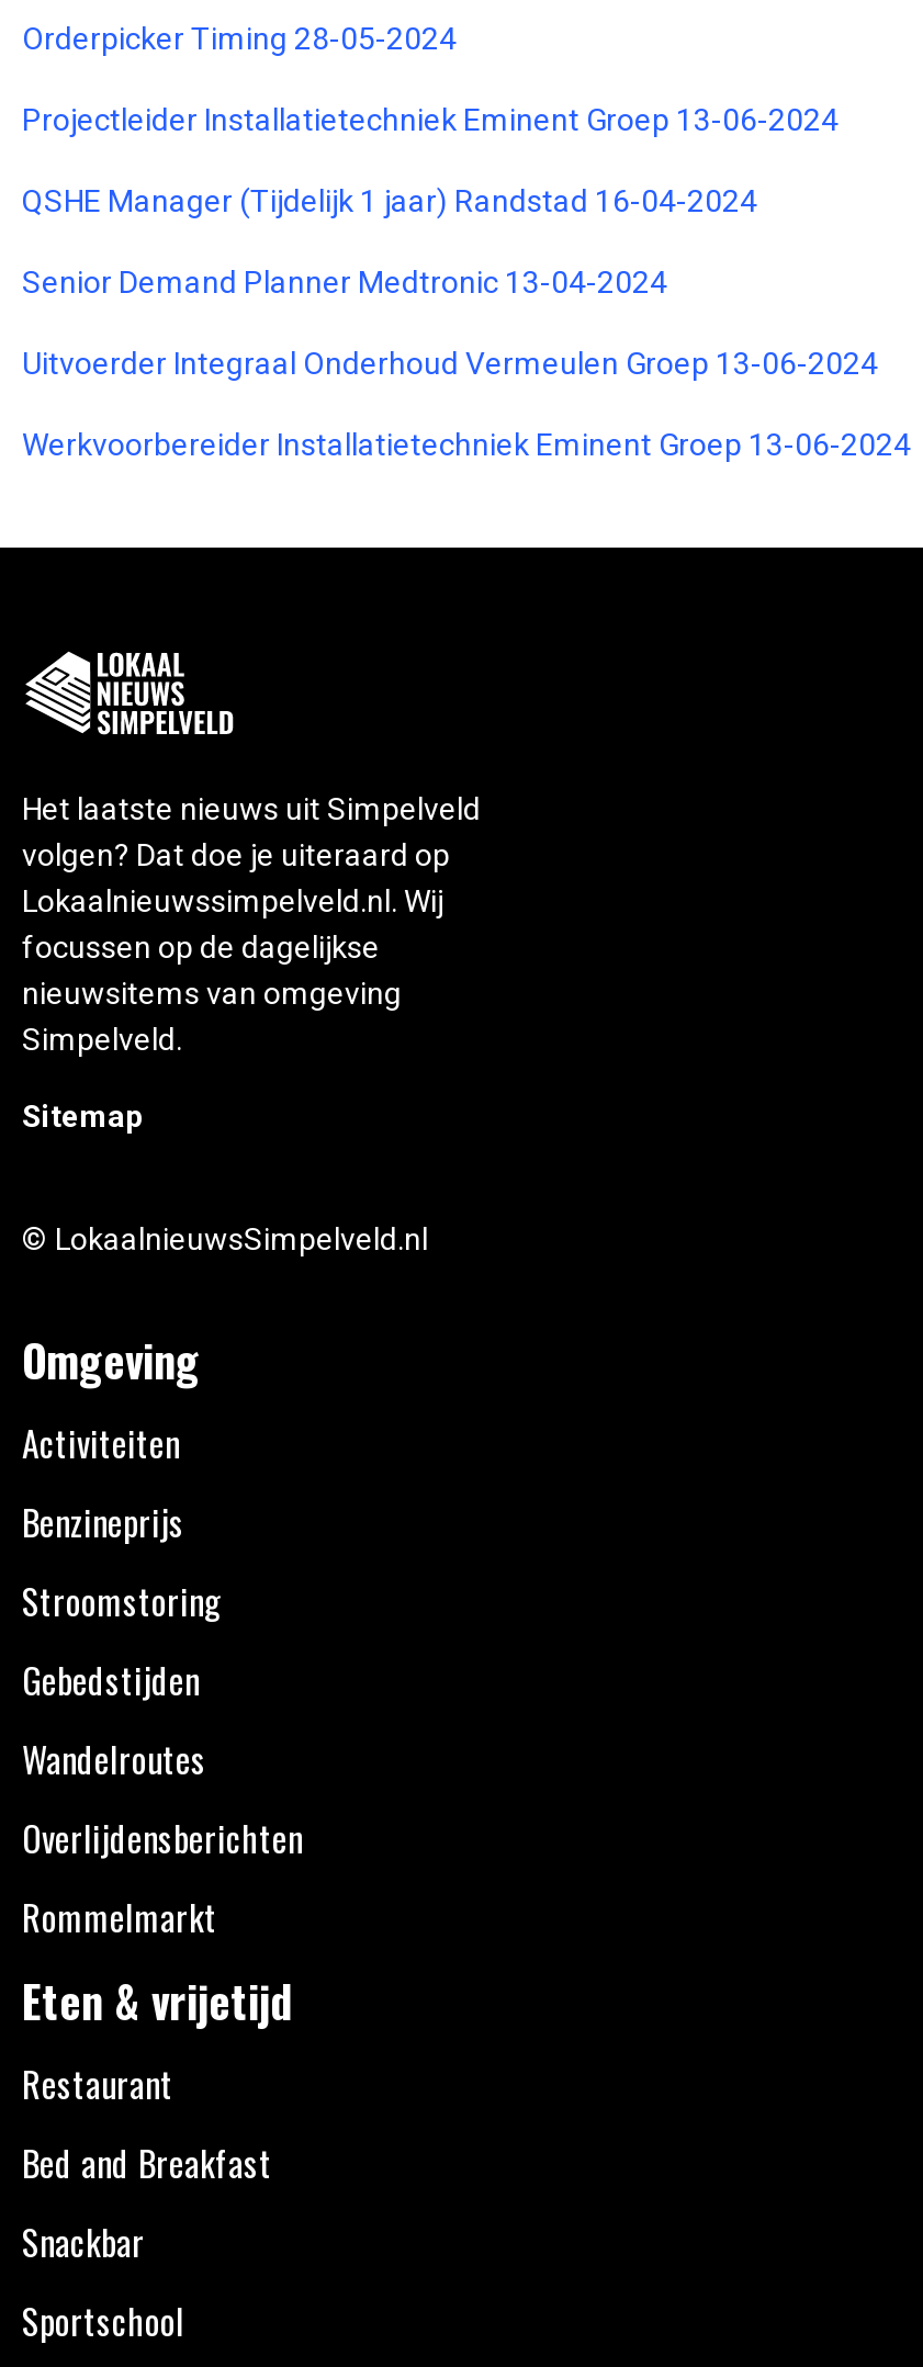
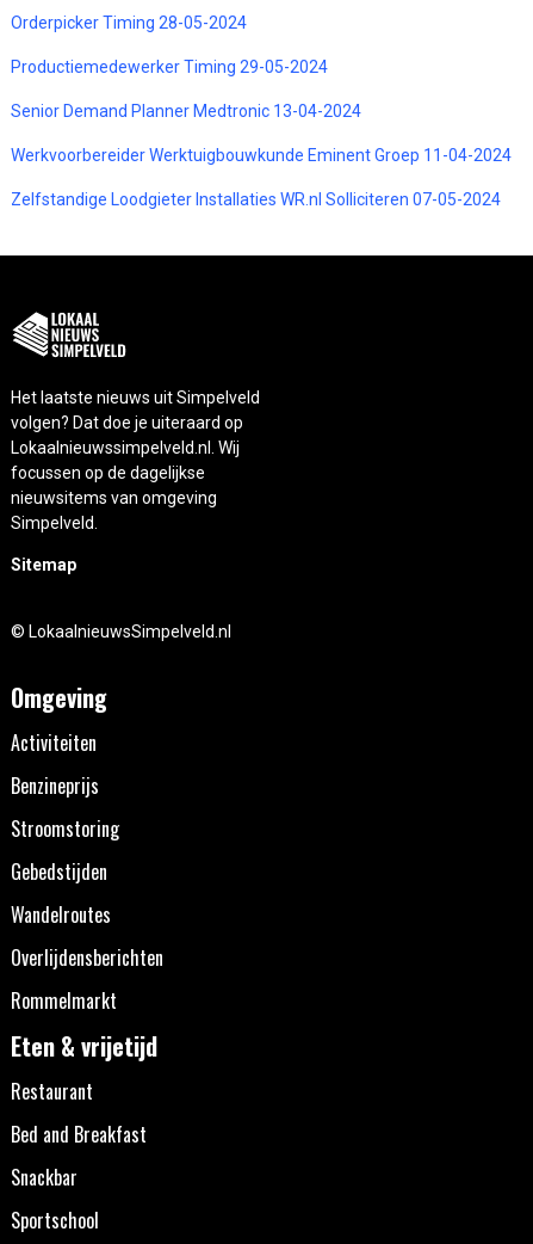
- Projectleider Installatietechniek Eminent Groep 13-06-2024
- QSHE Manager (Tijdelijk 1 jaar) Randstad 16-04-2024
+ Productiemedewerker Timing 29-05-2024

- Uitvoerder Integraal Onderhoud Vermeulen Groep 13-06-2024
+ Werkvoorbereider Werktuigbouwkunde Eminent Groep 11-04-2024

- Werkvoorbereider Installatietechniek Eminent Groep 13-06-2024
+ Zelfstandige Loodgieter Installaties WR.nl Solliciteren 07-05-2024
